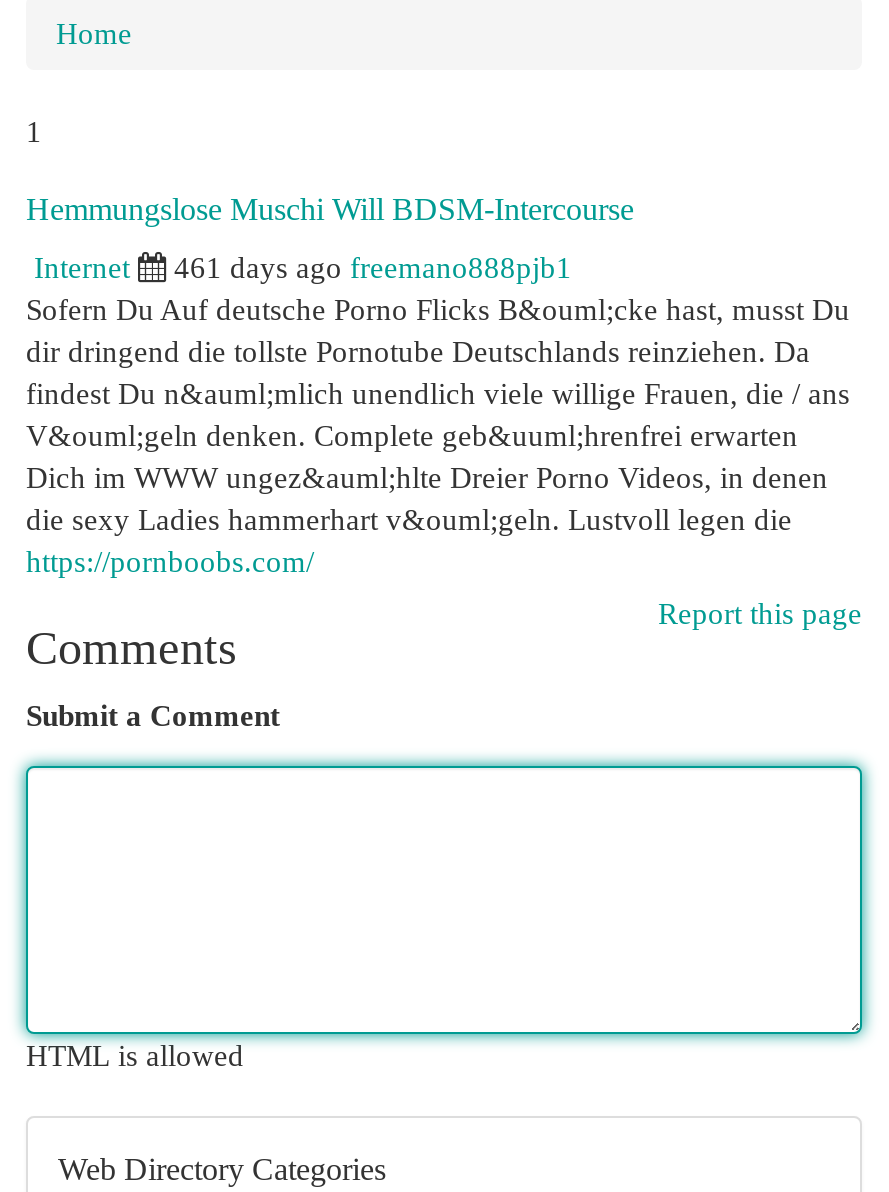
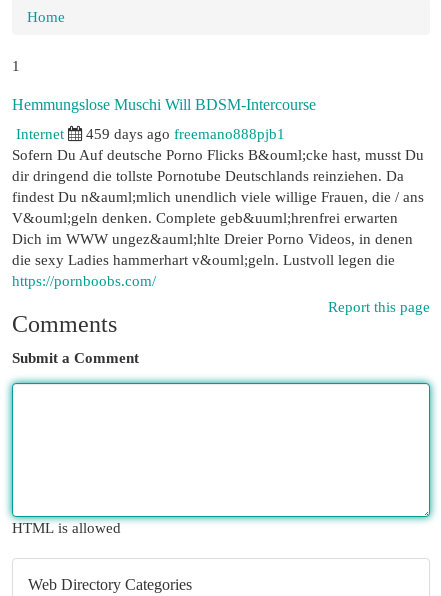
- 461 days ago freemano888pjb1
+ 459 days ago freemano888pjb1
